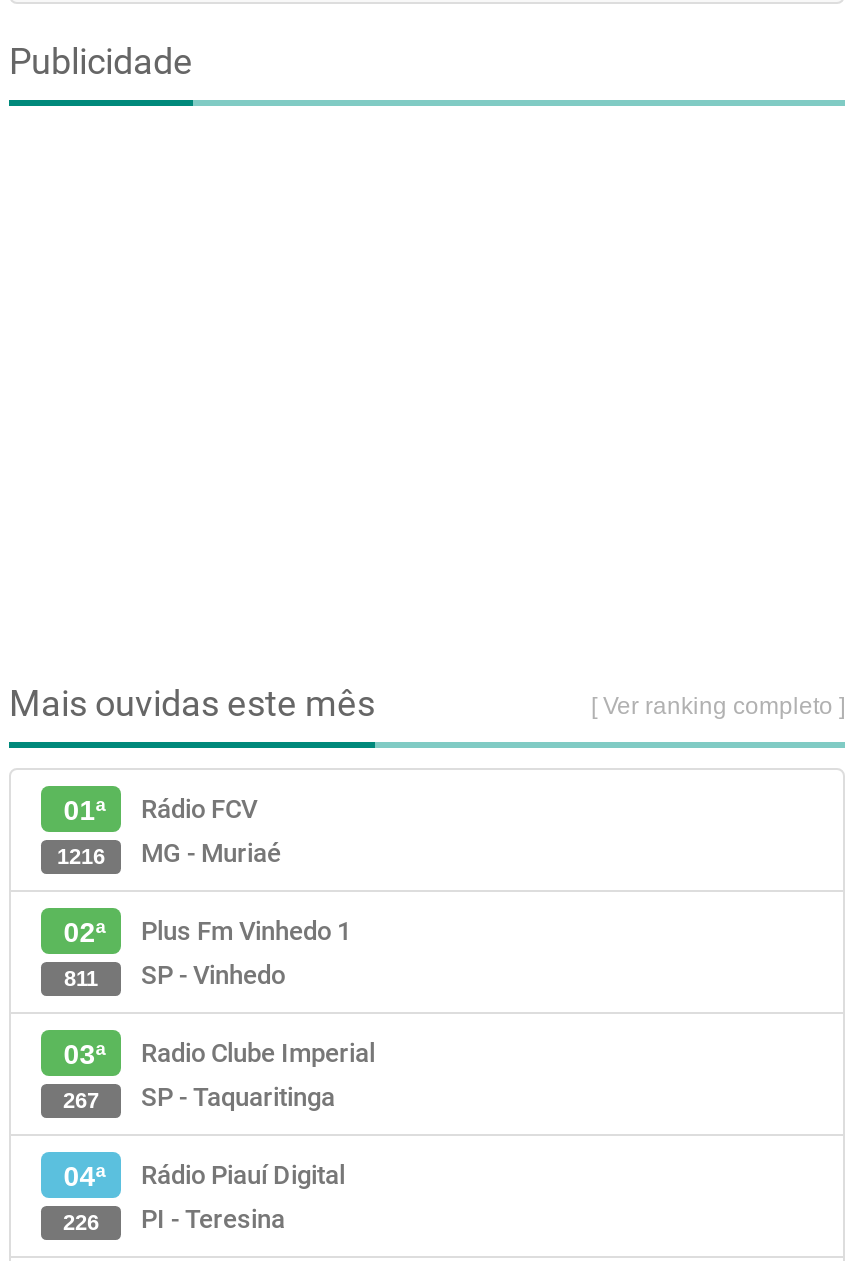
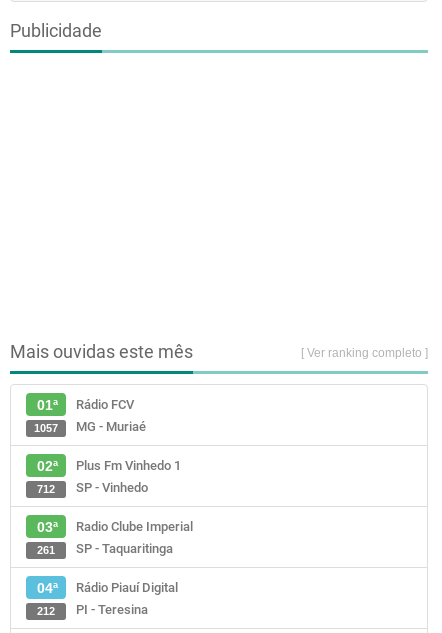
- 1216 MG - Muriaé
+ 1057 MG - Muriaé

- 811 SP - Vinhedo
+ 712 SP - Vinhedo

- 267 SP - Taquaritinga
+ 261 SP - Taquaritinga

- 226 PI - Teresina
+ 212 PI - Teresina
